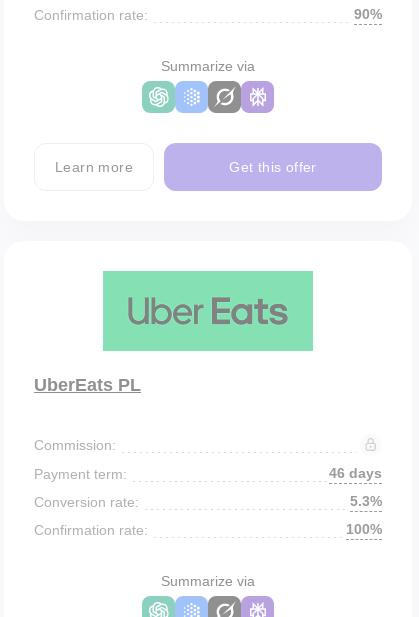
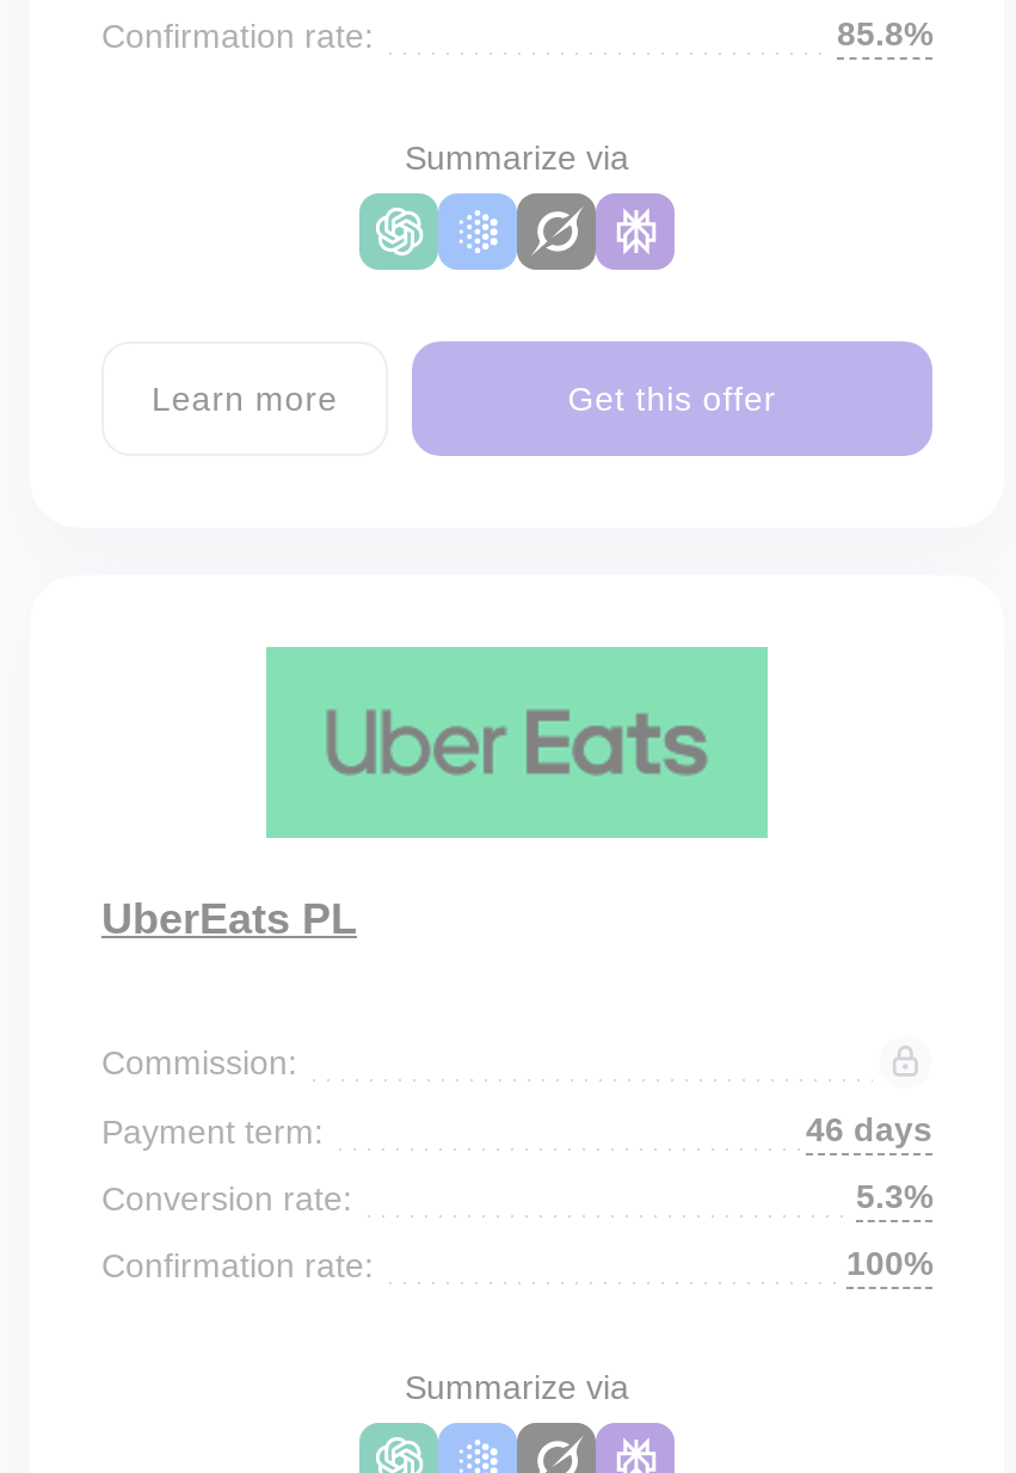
- 90%
+ 85.8%
